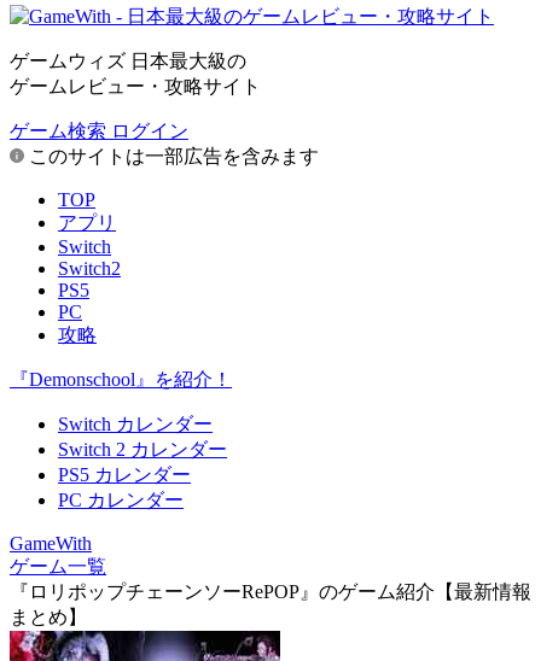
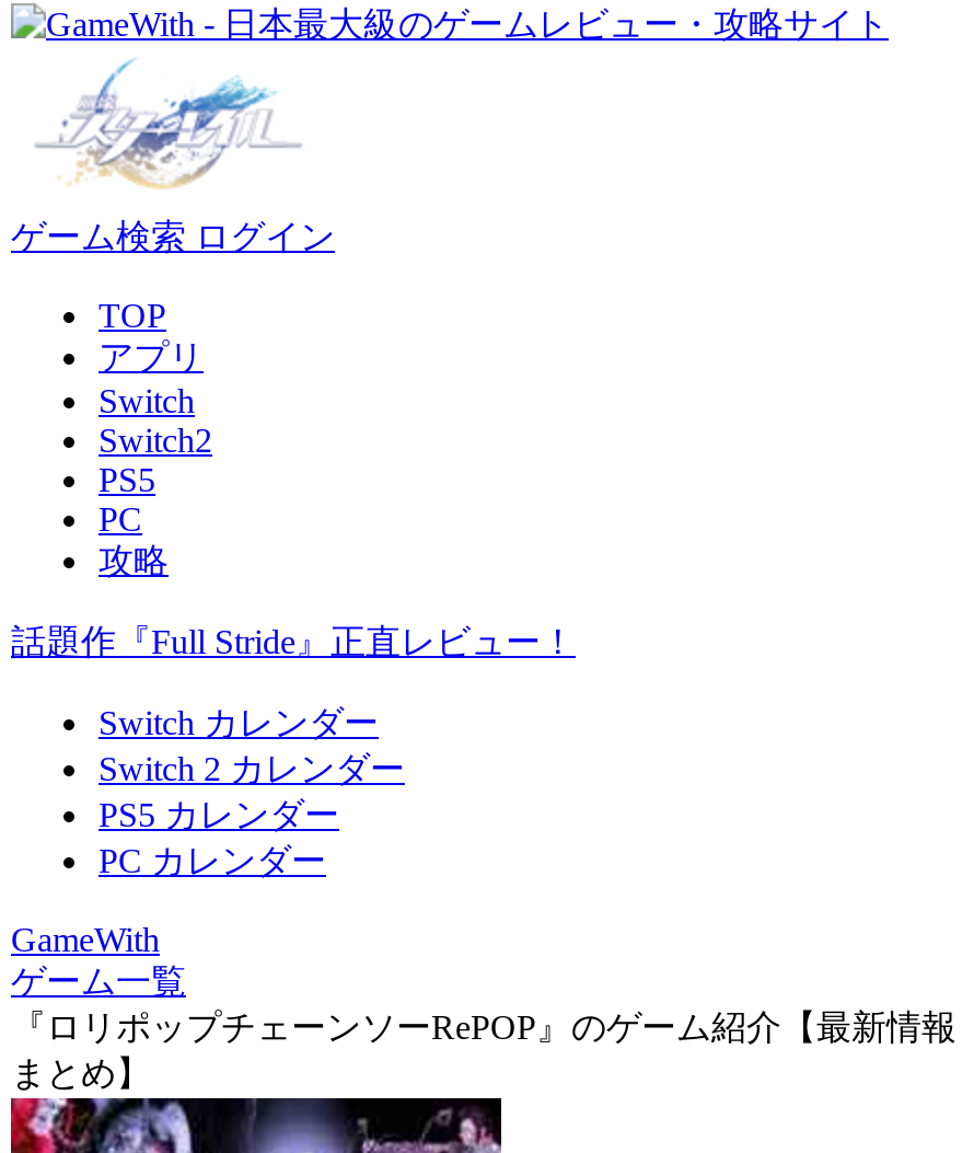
- ゲームウィズ 日本最大級の
- ゲームレビュー・攻略サイト

- このサイトは一部広告を含みます

- 『Demonschool』を紹介！
+ 話題作『Full Stride』正直レビュー！
